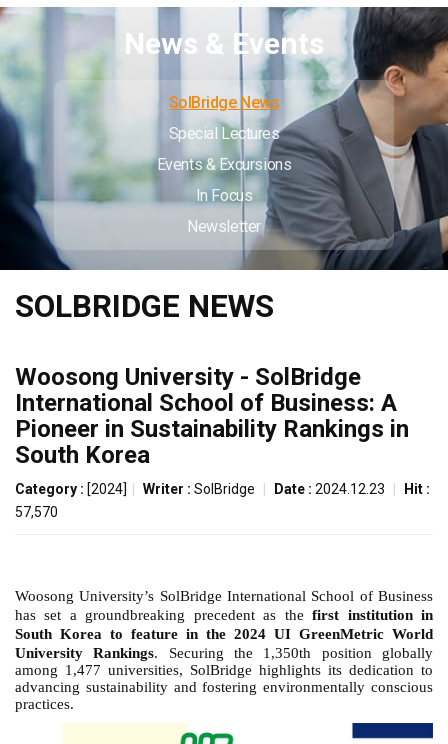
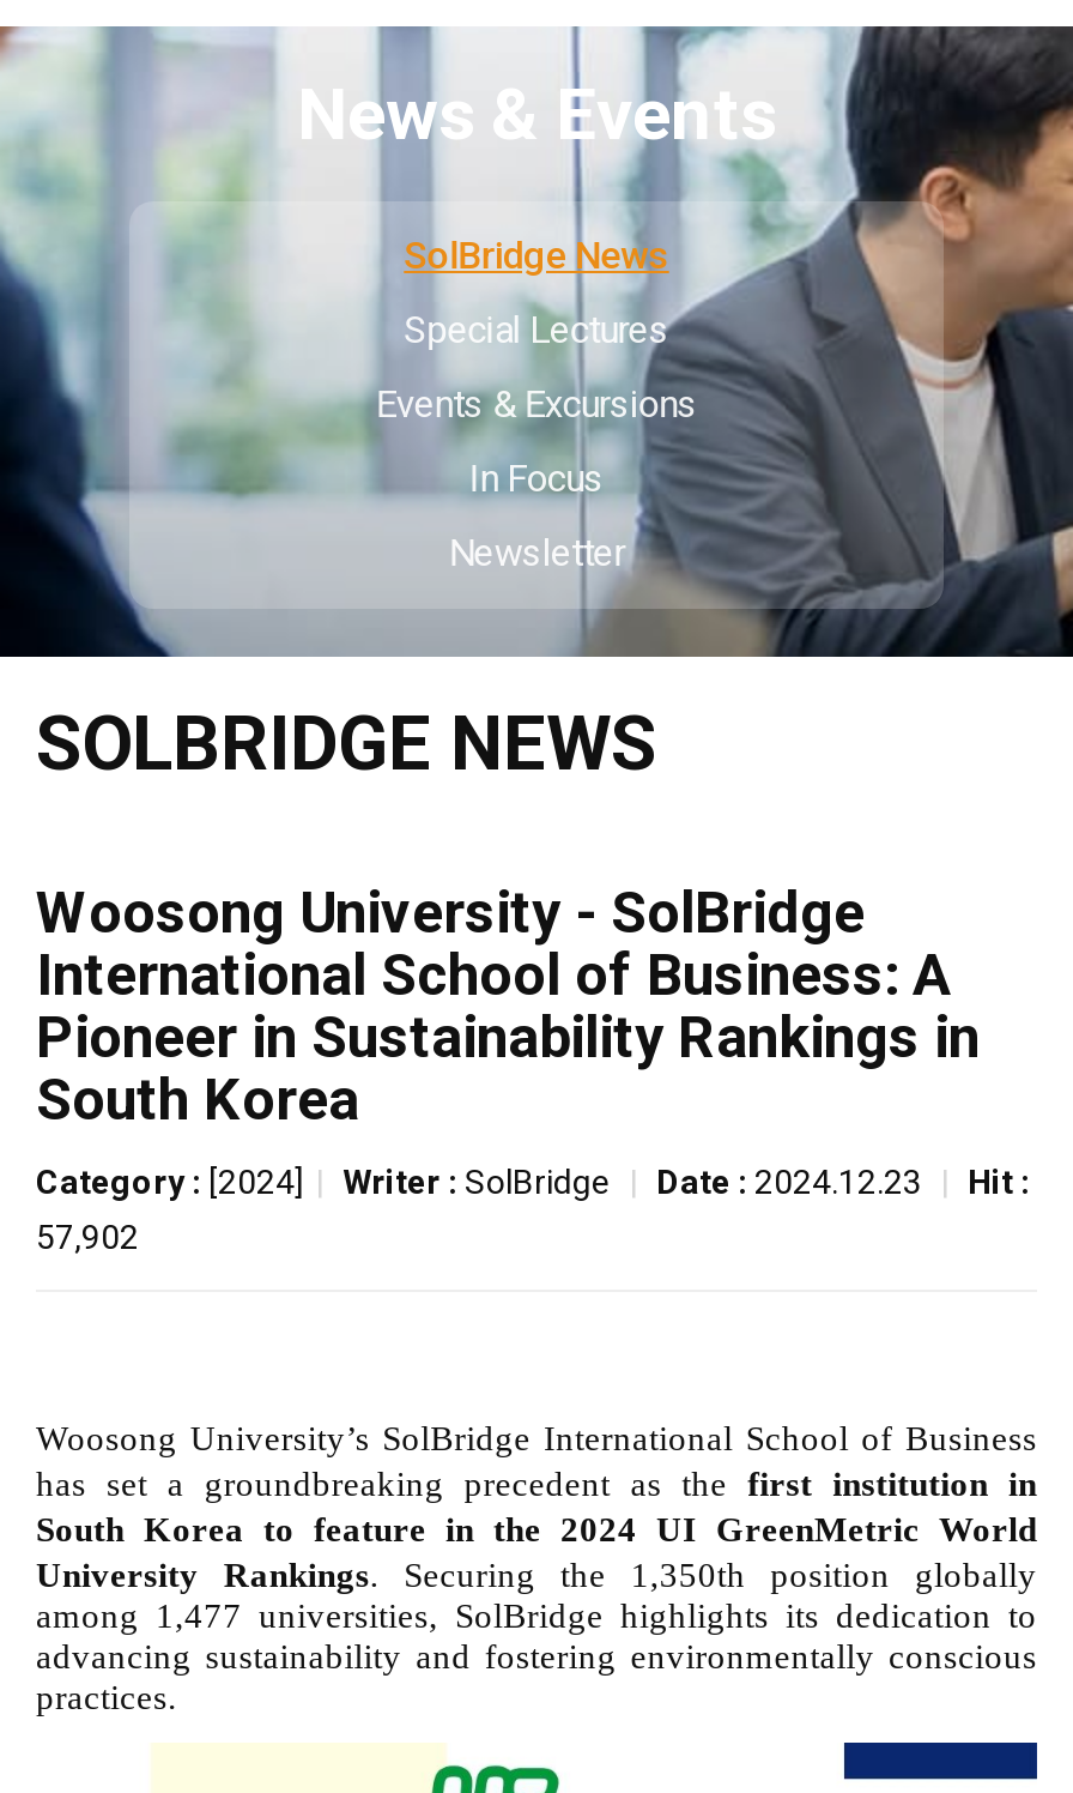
- 57,570
+ 57,902
